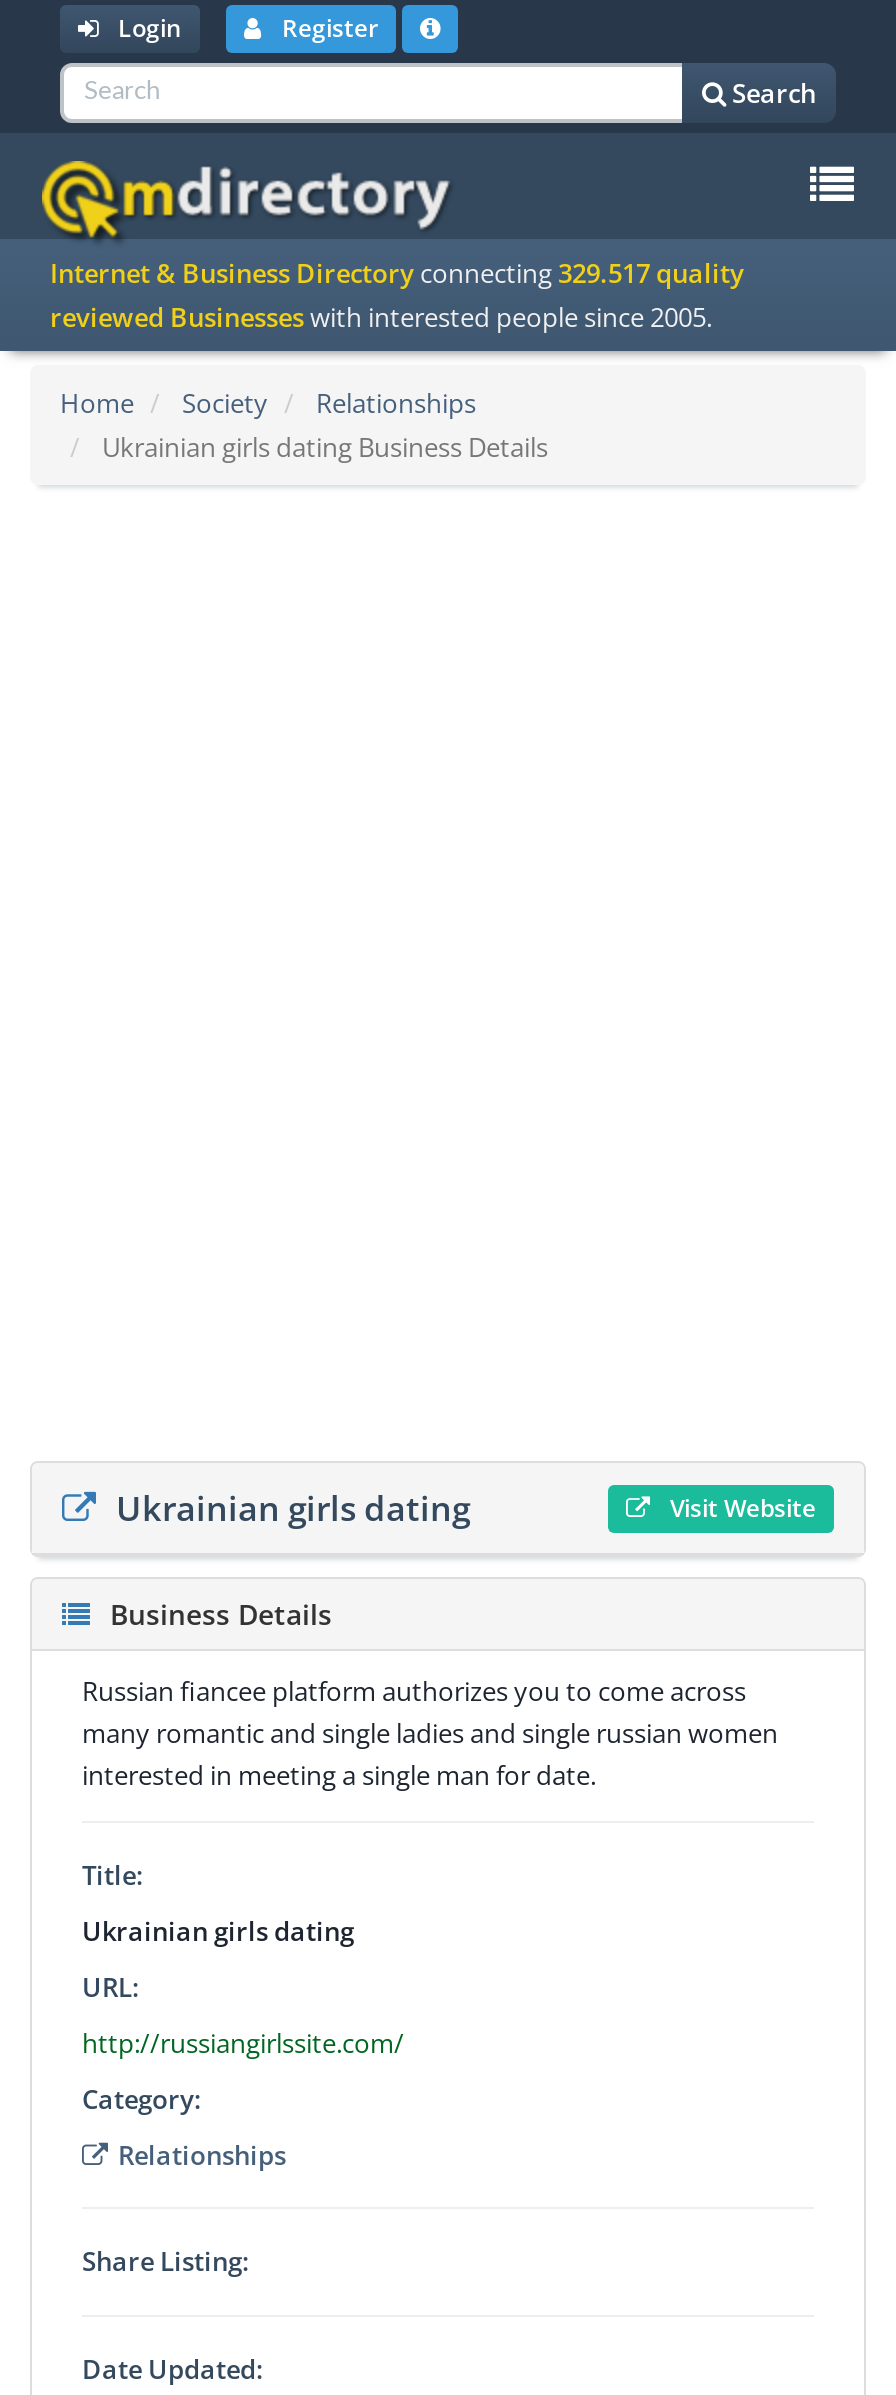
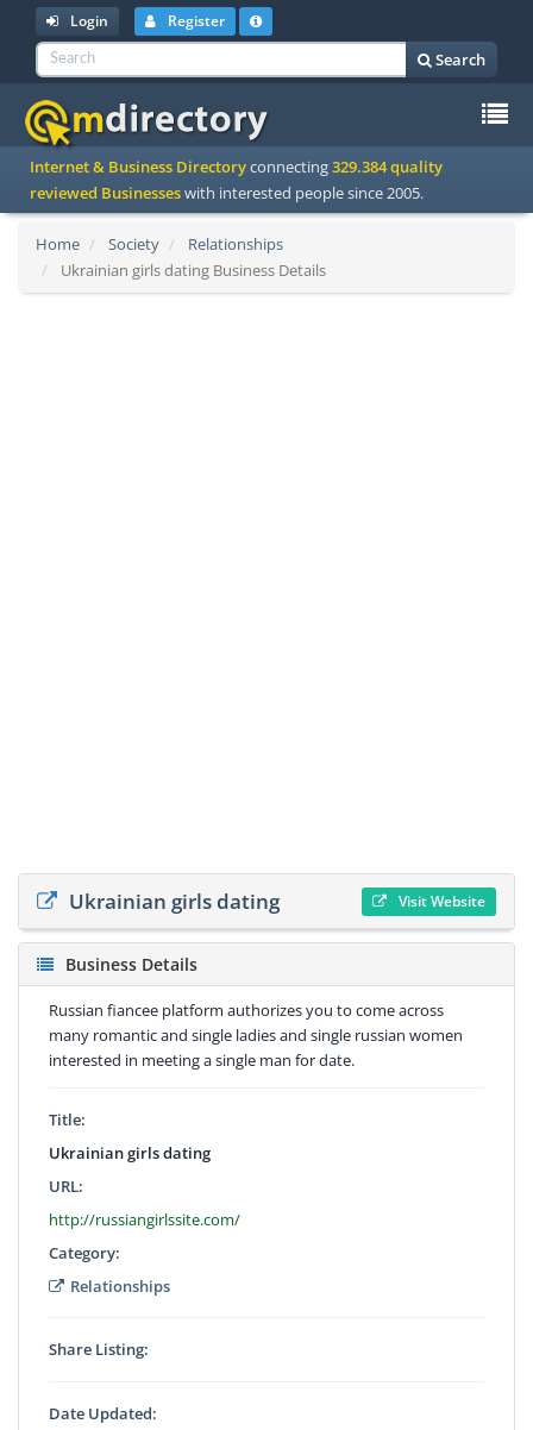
- Internet & Business Directory connecting 329.517 quality
+ Internet & Business Directory connecting 329.384 quality
